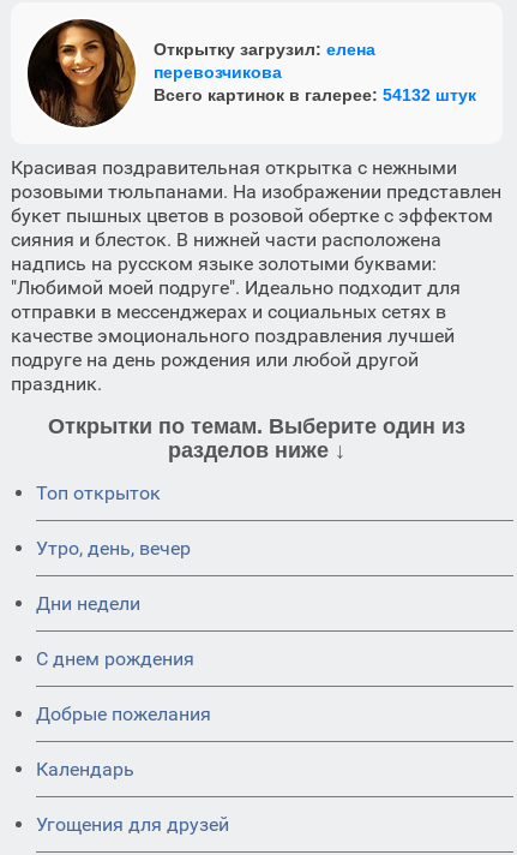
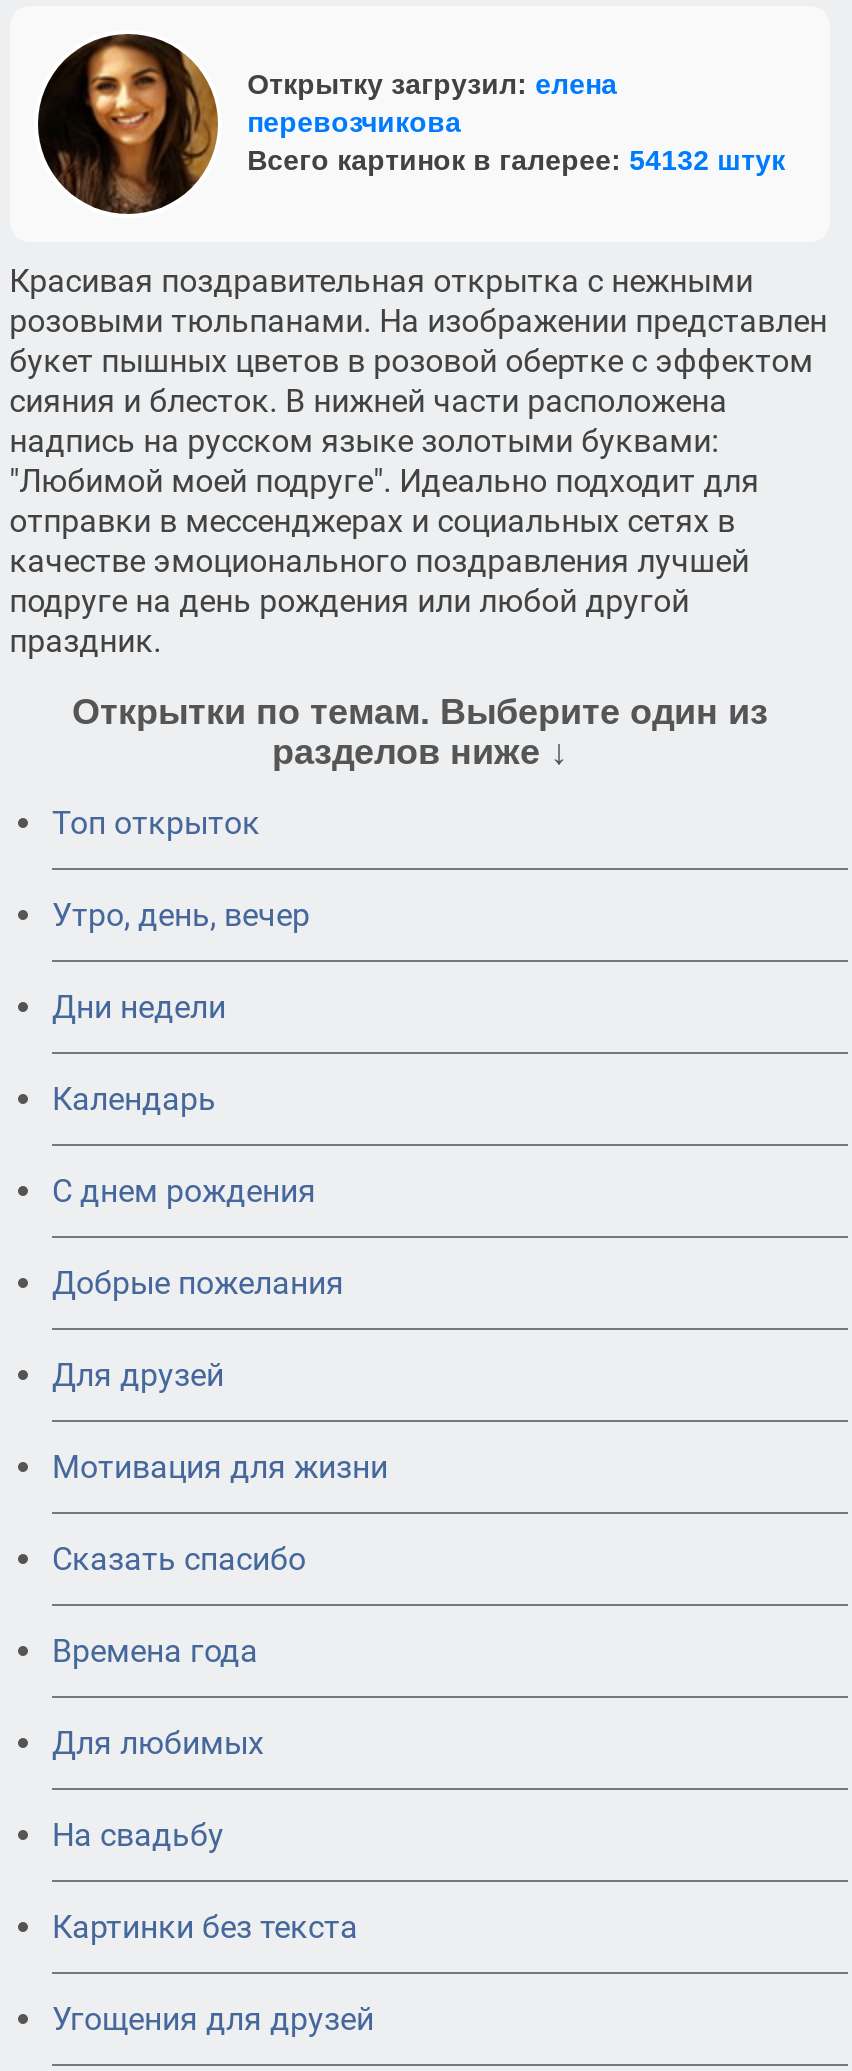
+ Для друзей
+ Мотивация для жизни
+ Сказать спасибо
+ Времена года
+ Для любимых
+ На свадьбу
+ Картинки без текста

moved up: Календарь
